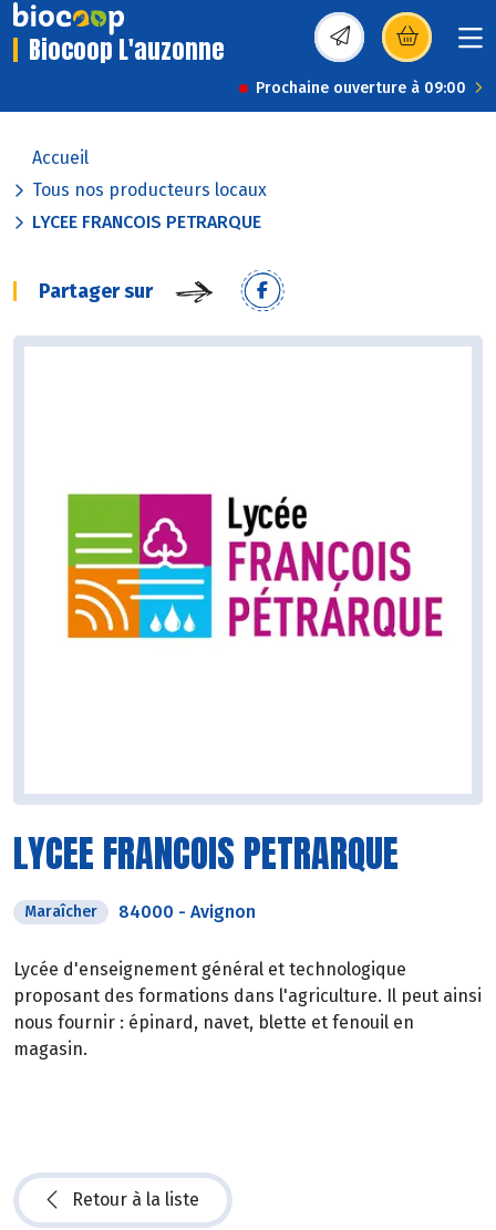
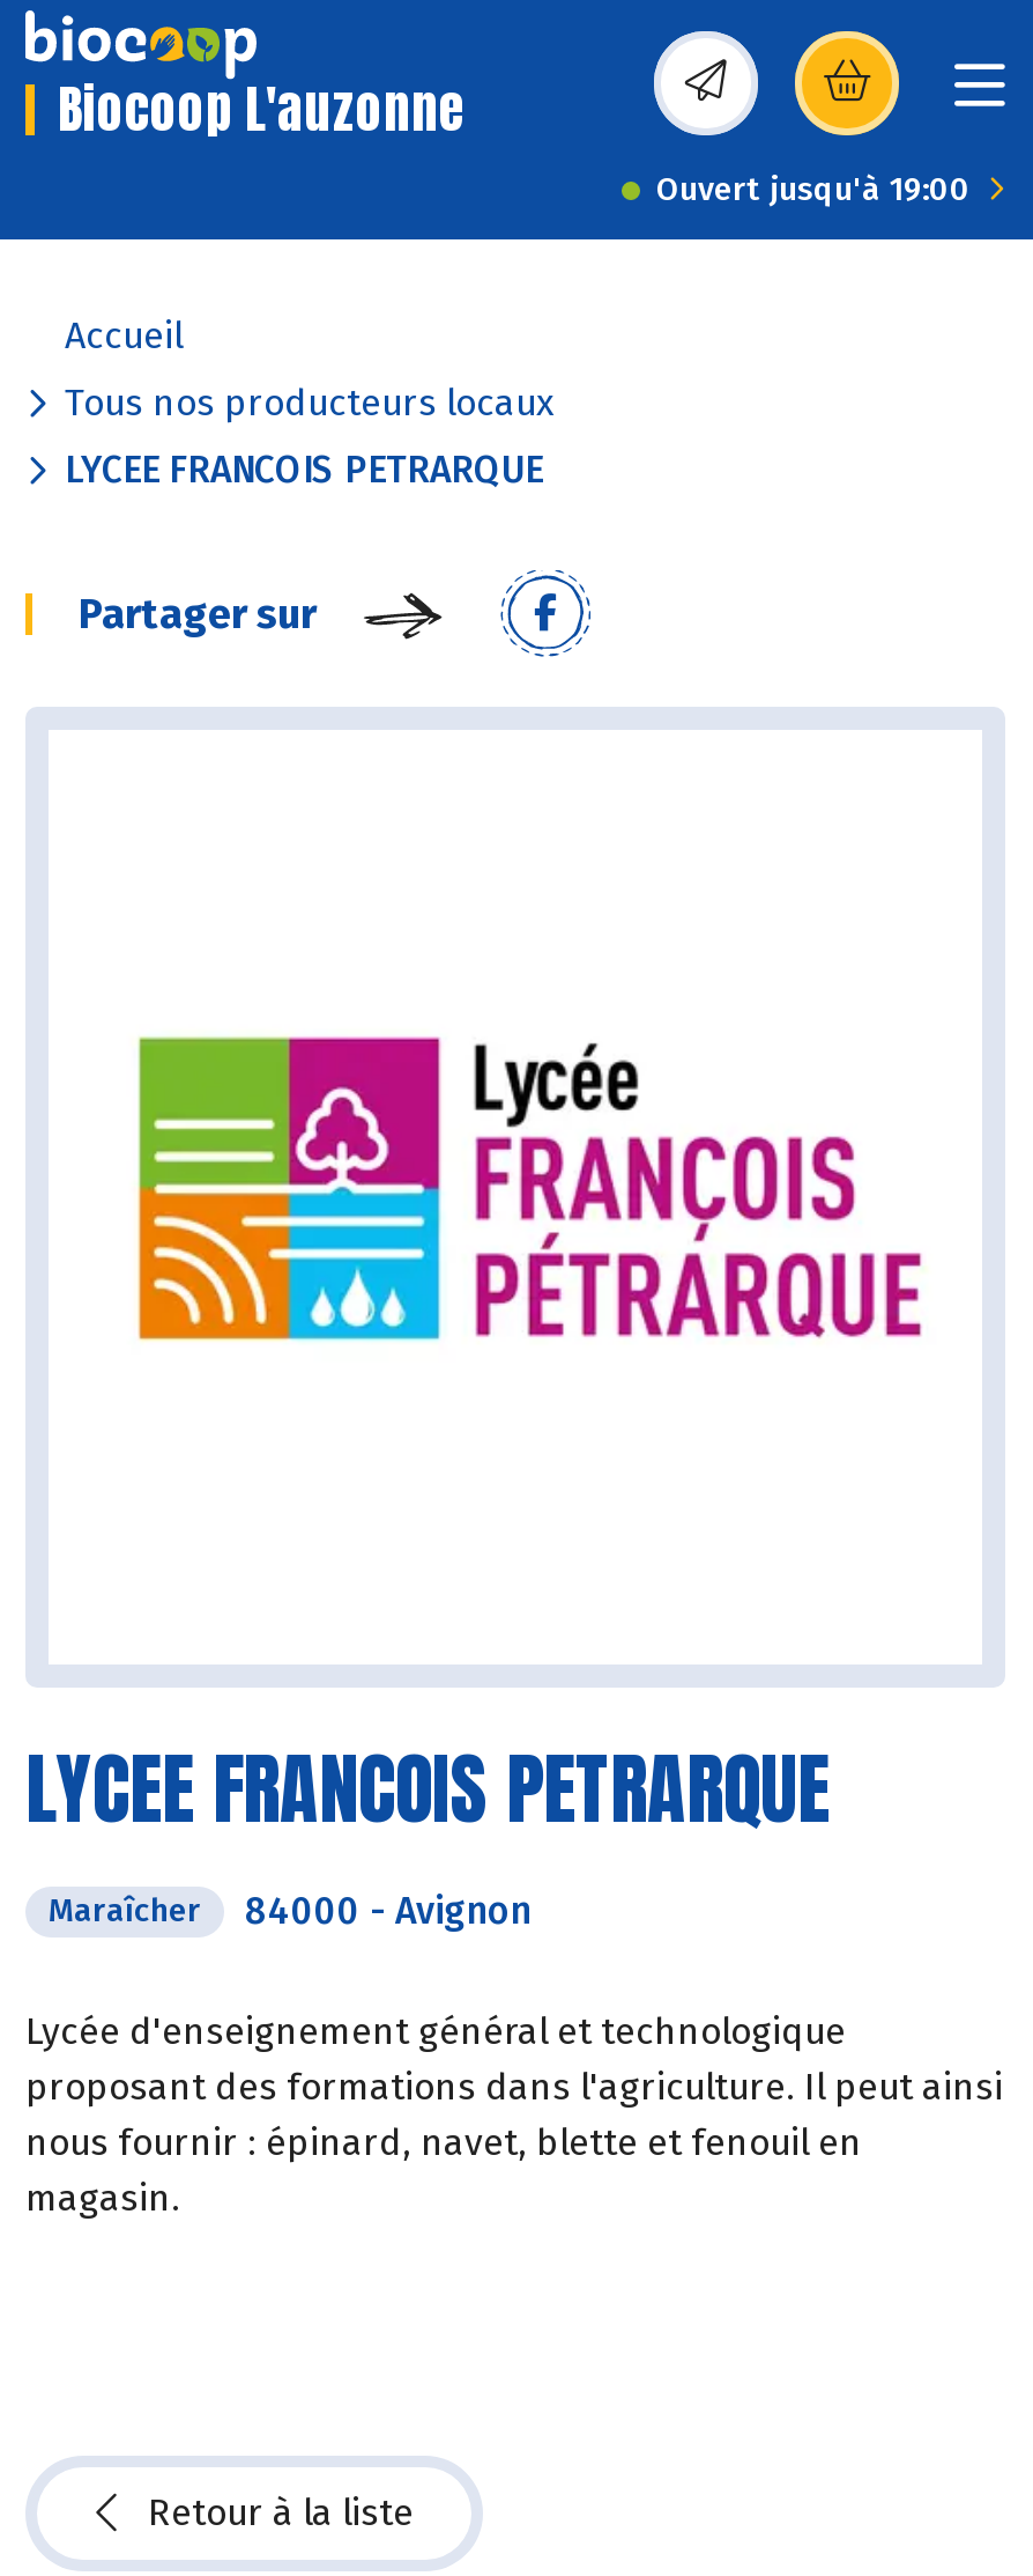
- Prochaine ouverture à 09:00
+ Ouvert jusqu'à 19:00
